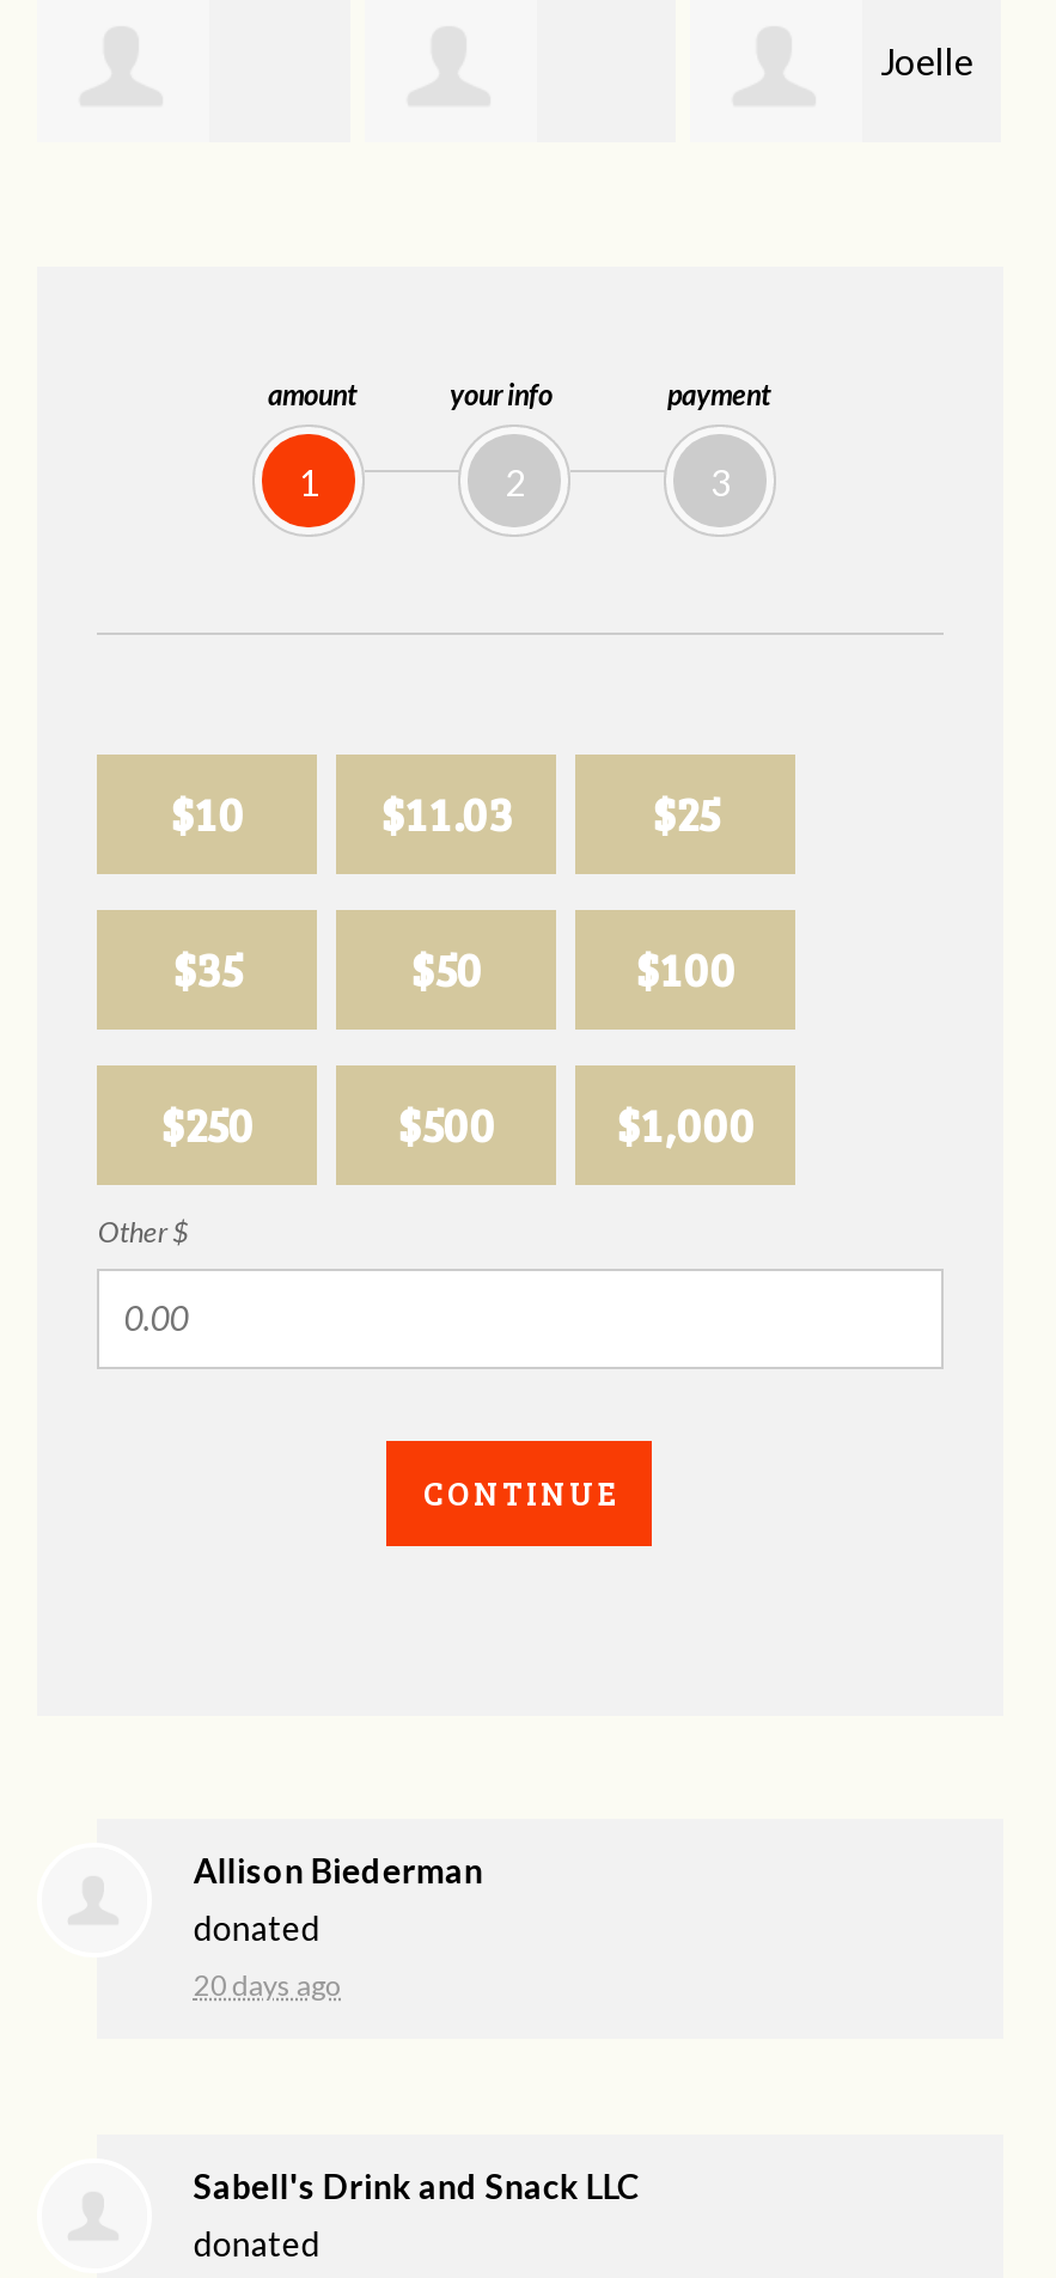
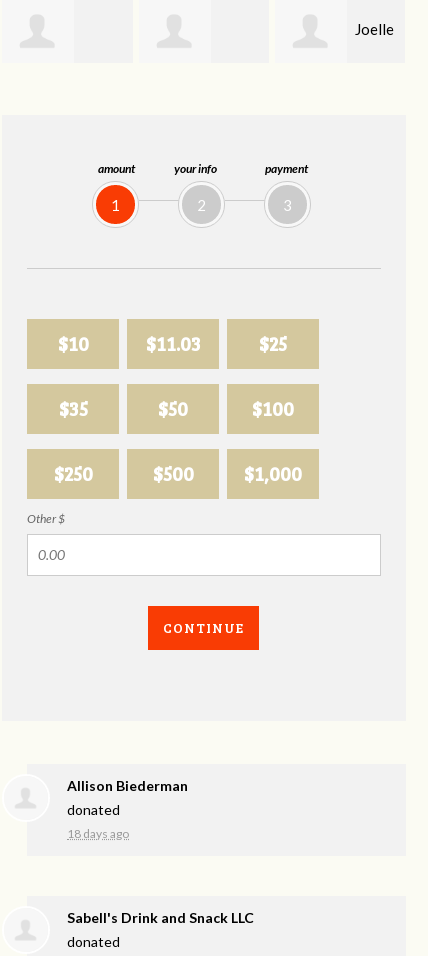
- 20 days ago
+ 18 days ago
